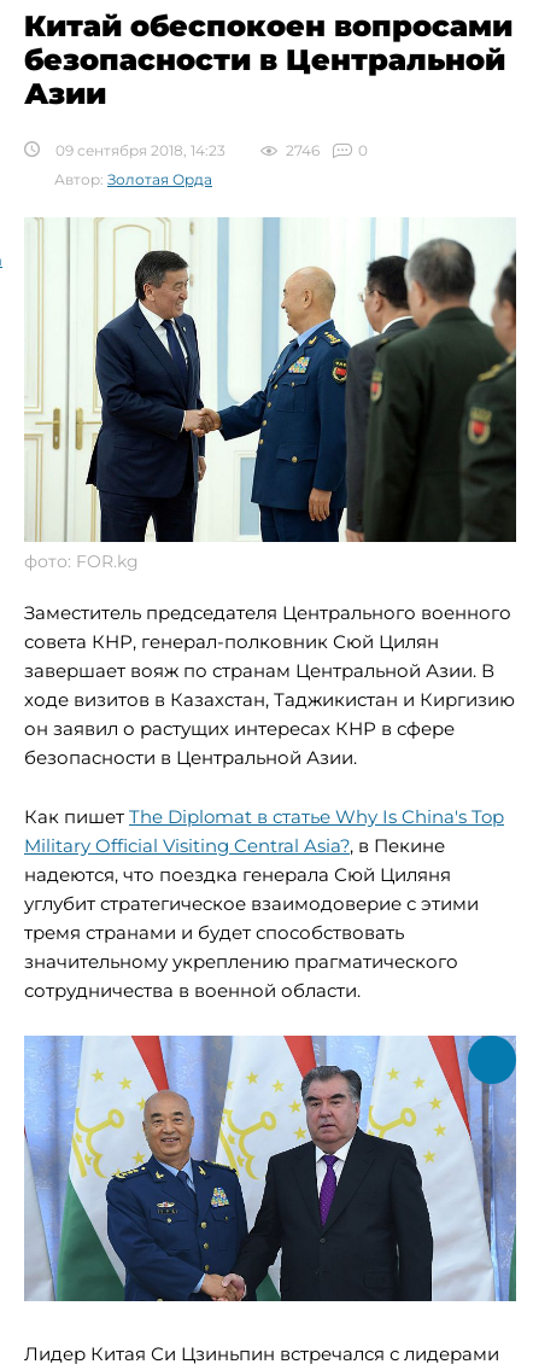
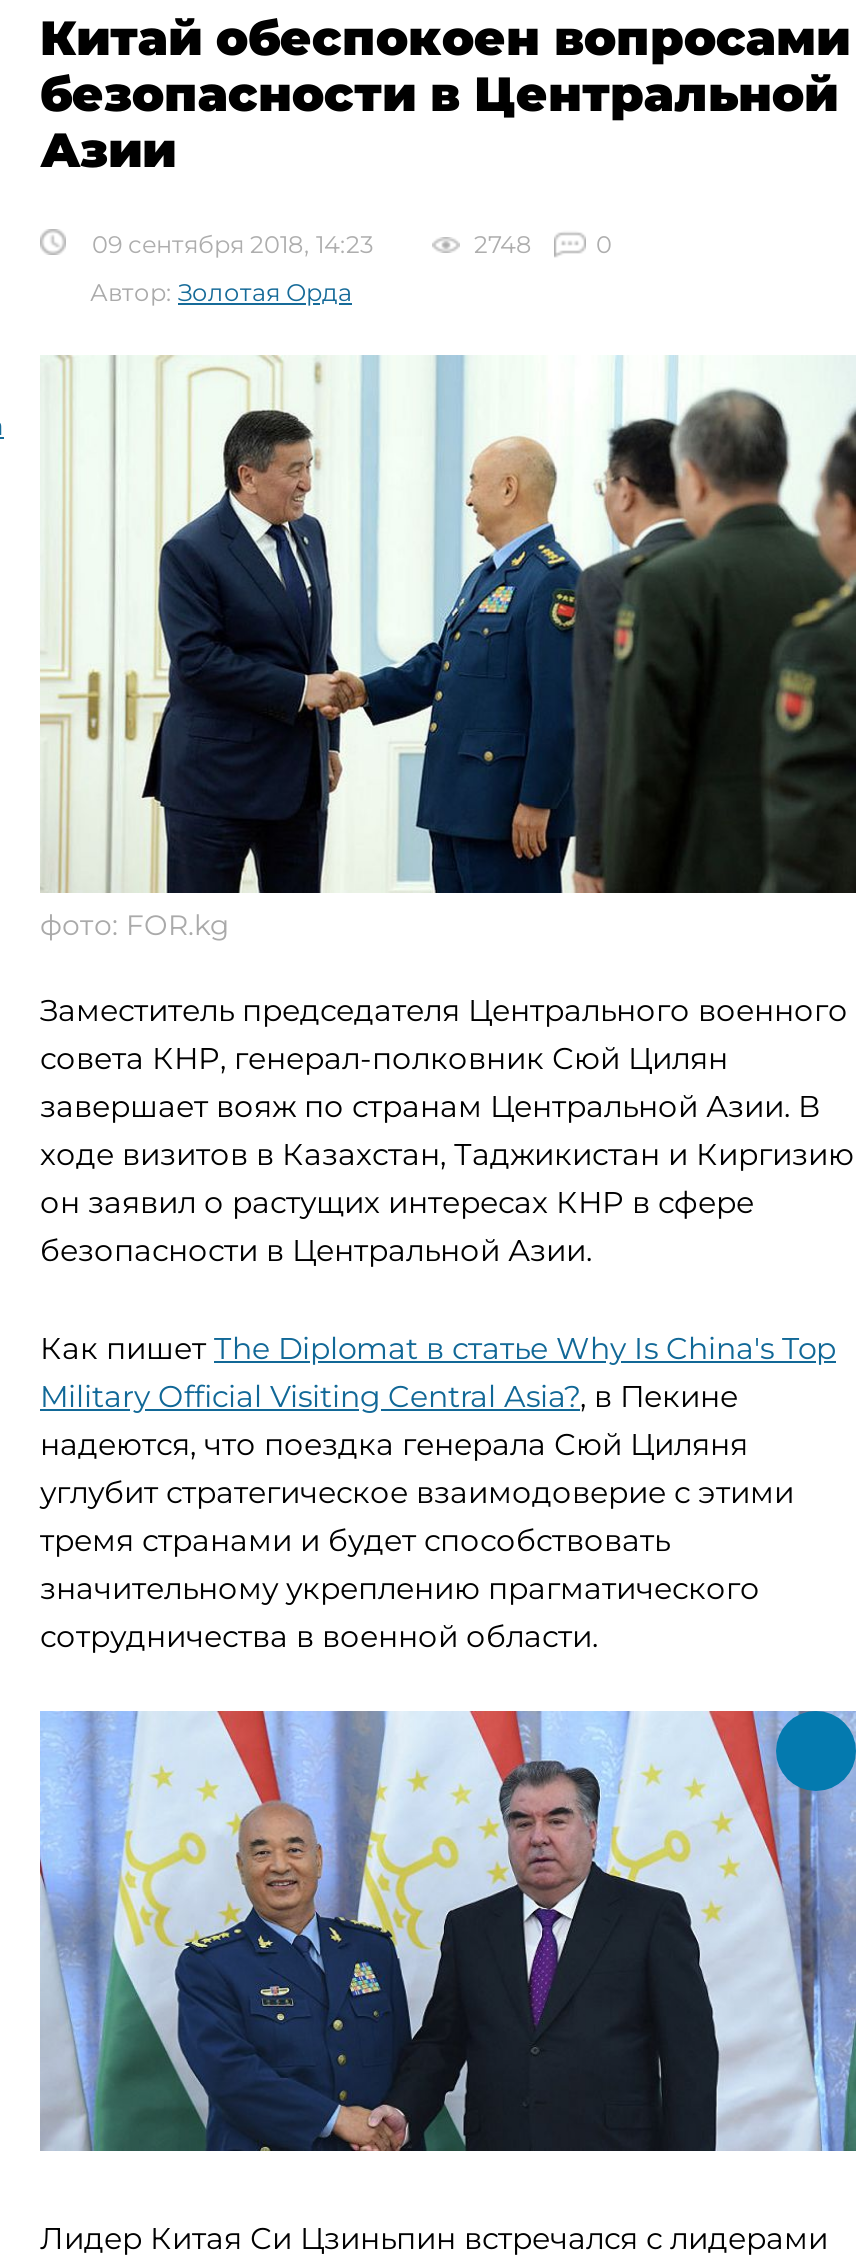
- 2746
+ 2748
